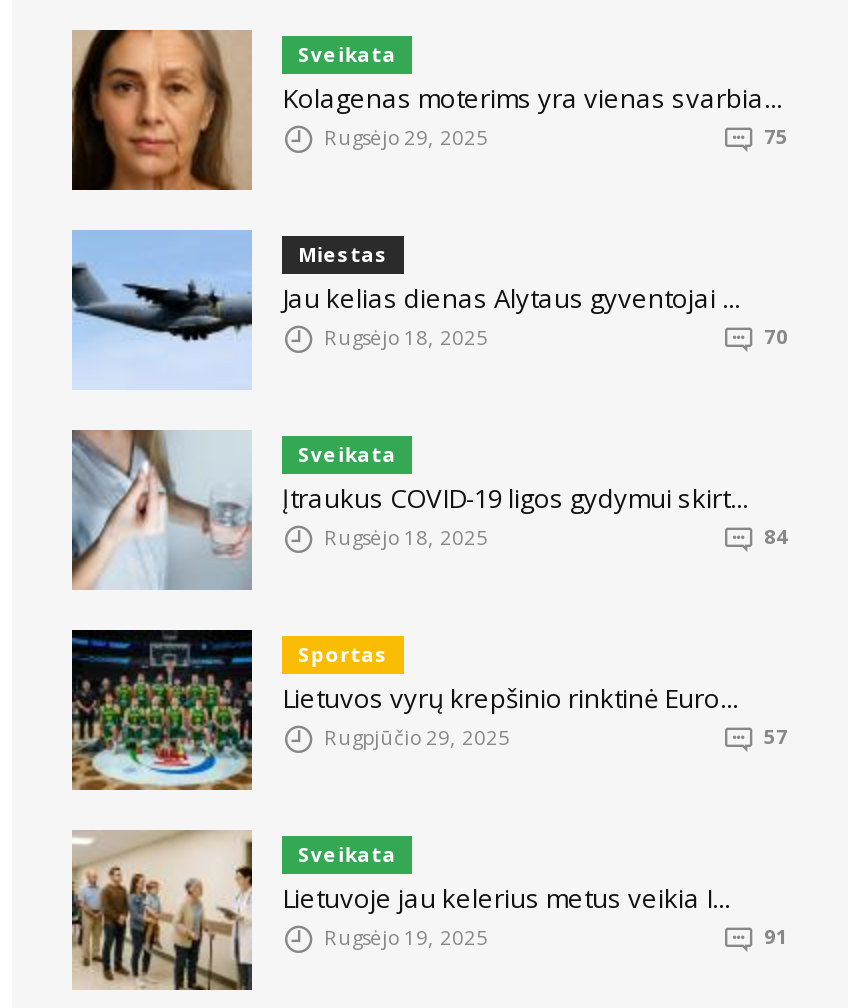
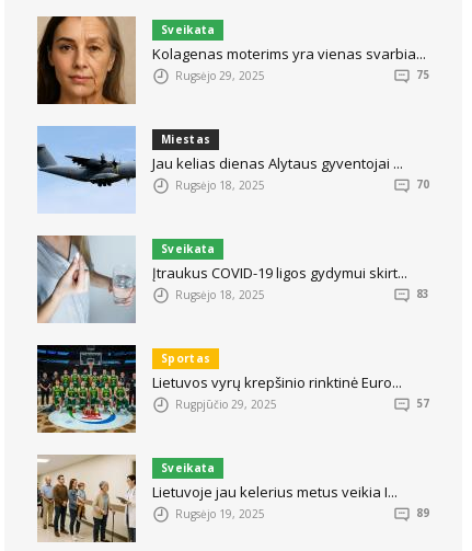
- 84
+ 83

- 91
+ 89
